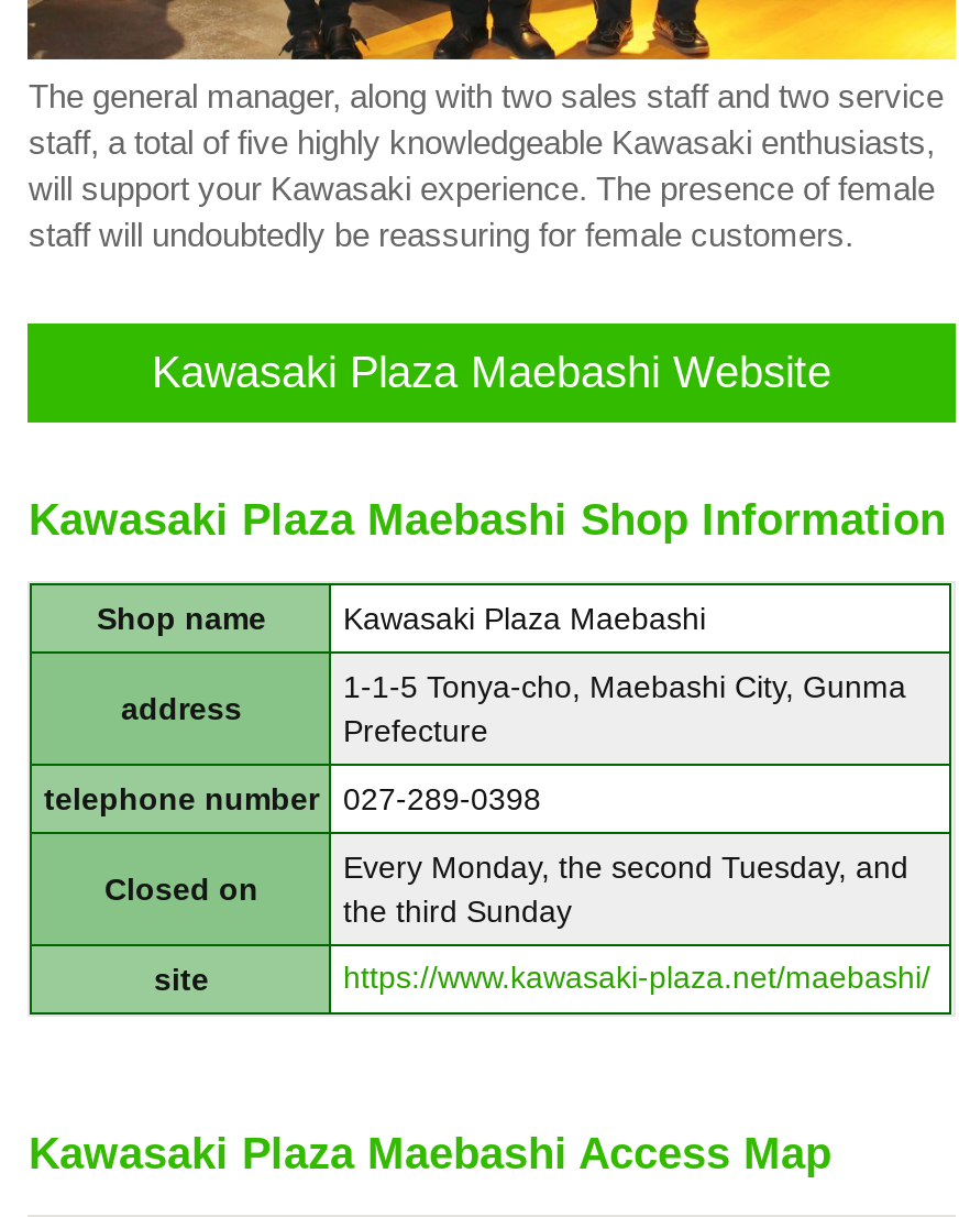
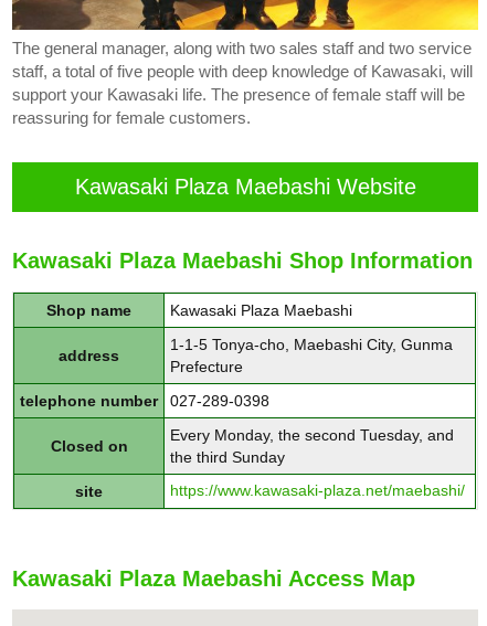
- staff, a total of five highly knowledgeable Kawasaki enthusiasts,
- will support your Kawasaki experience. The presence of female
- staff will undoubtedly be reassuring for female customers.
+ staff, a total of five people with deep knowledge of Kawasaki, will
+ support your Kawasaki life. The presence of female staff will be
+ reassuring for female customers.
